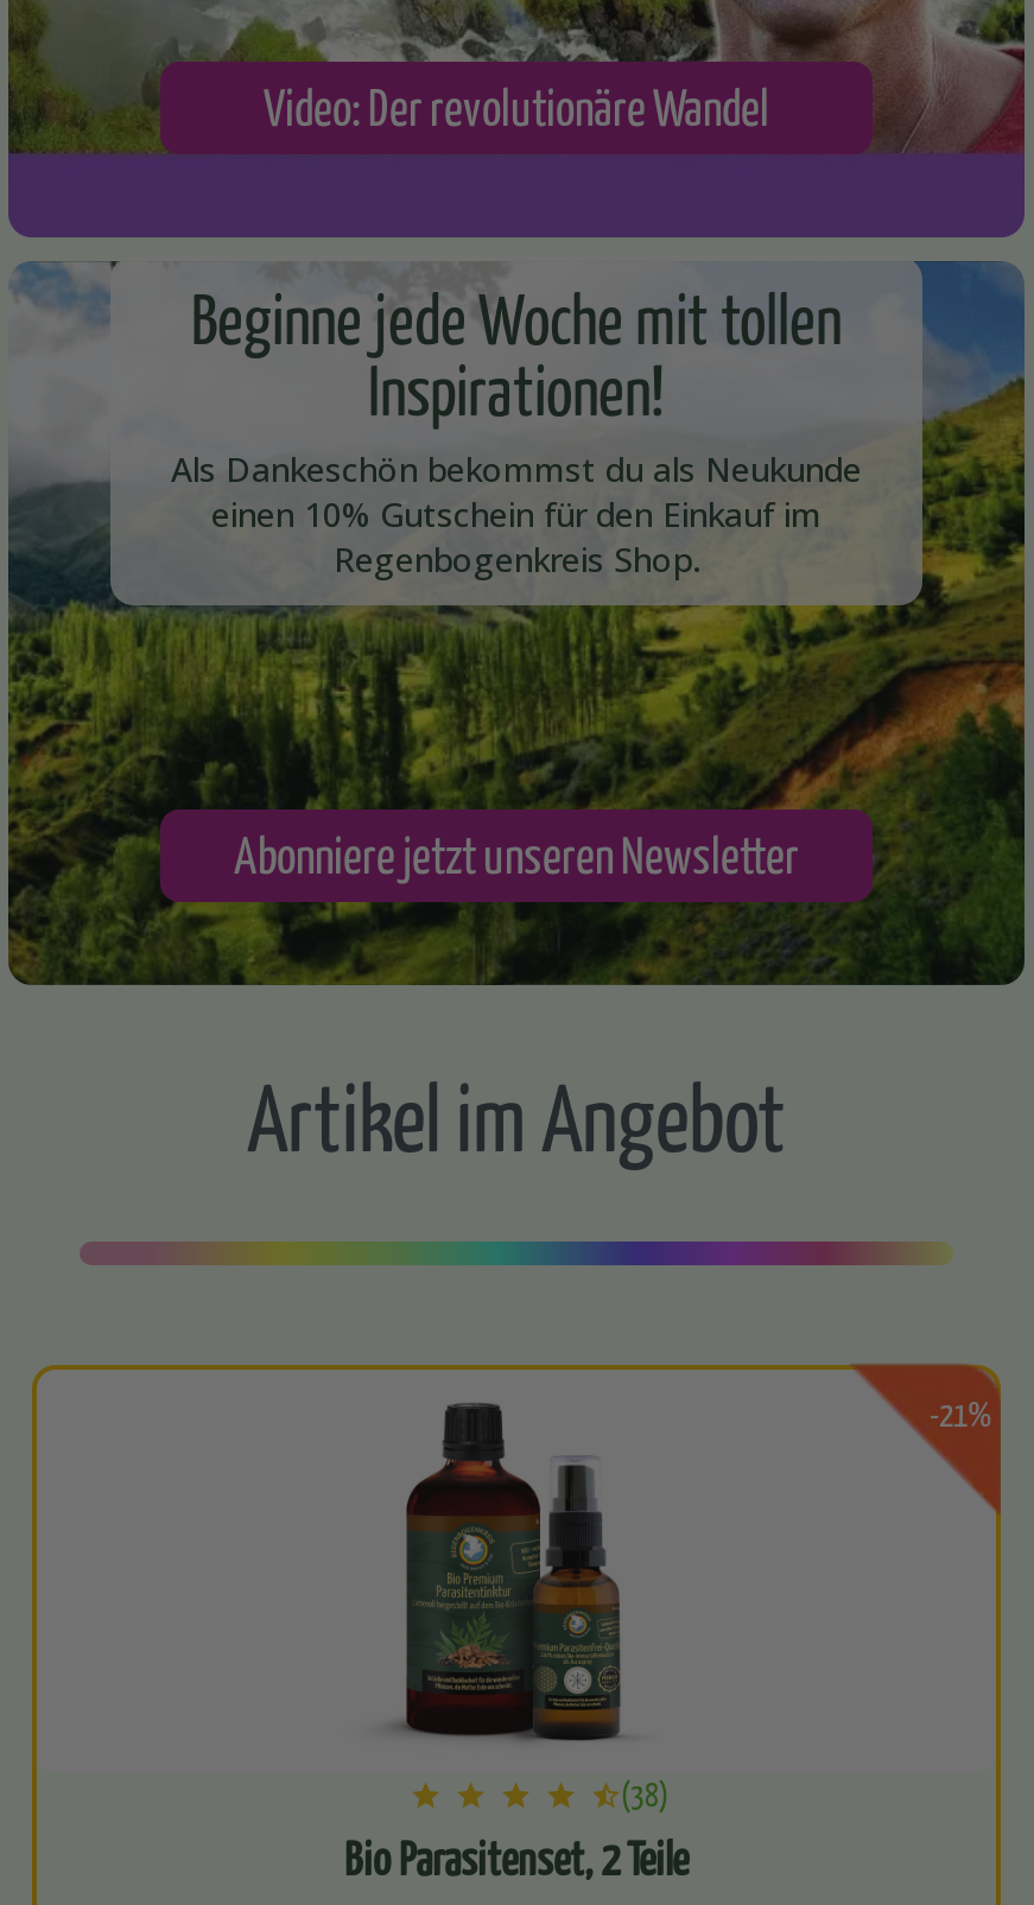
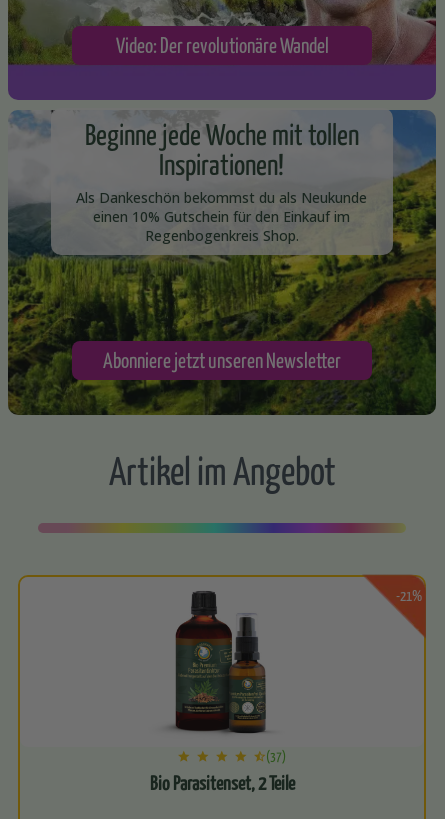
- (38)
+ (37)
